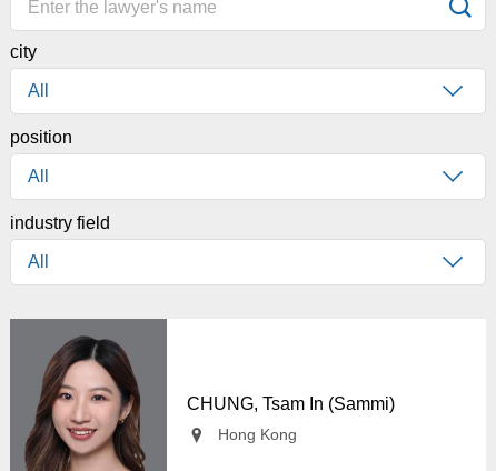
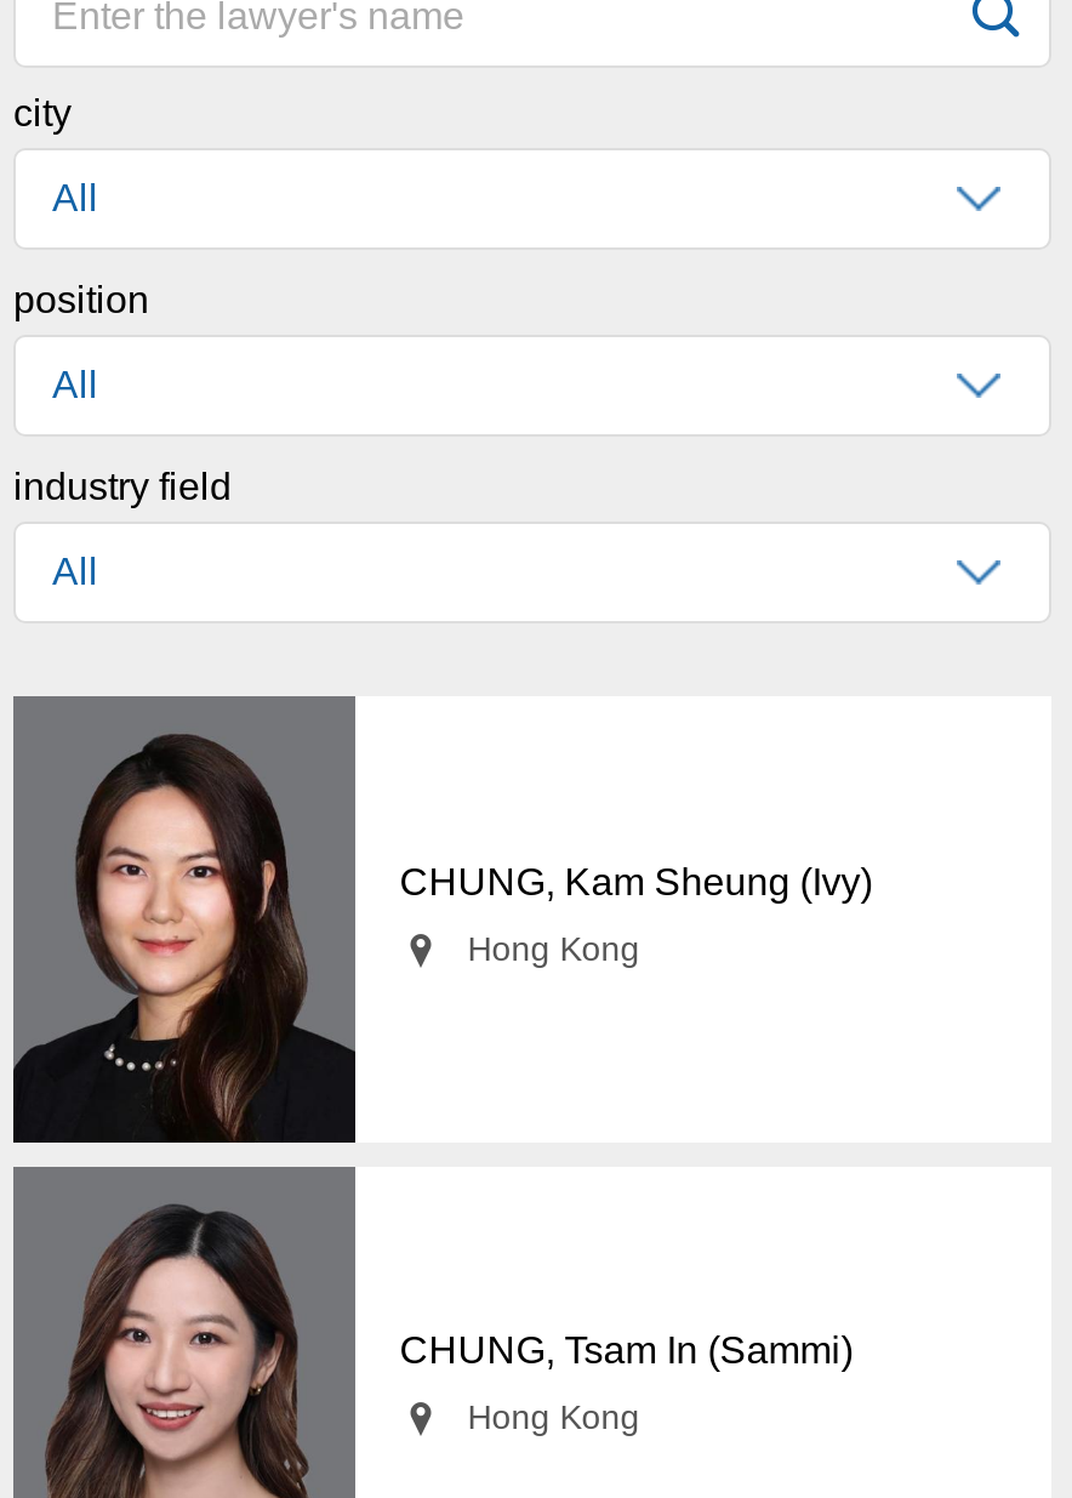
+ [image]
+ CHUNG, Kam Sheung (Ivy)
+ Hong Kong
